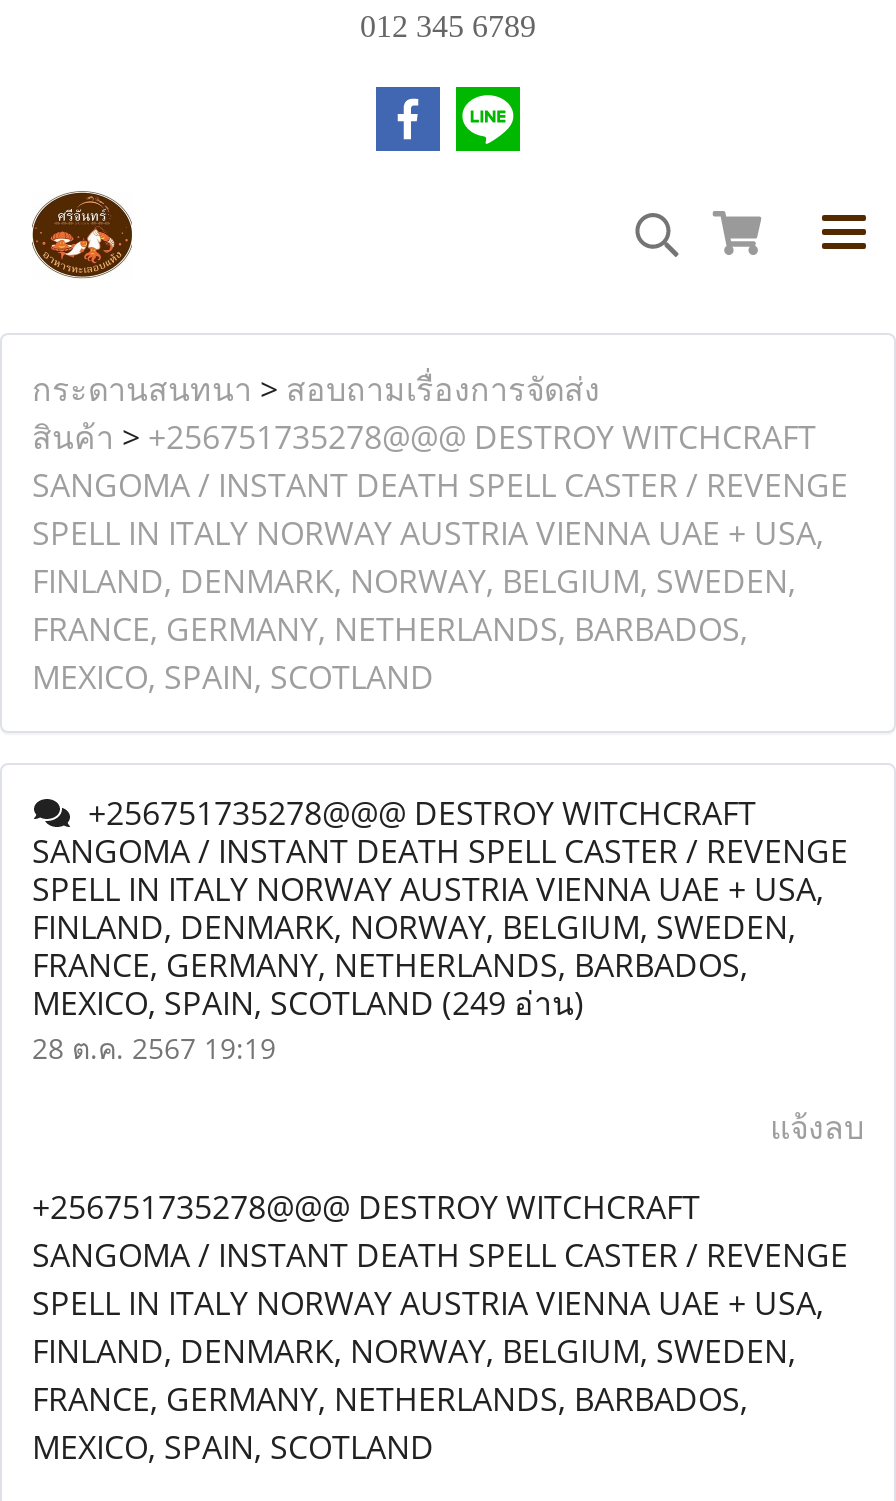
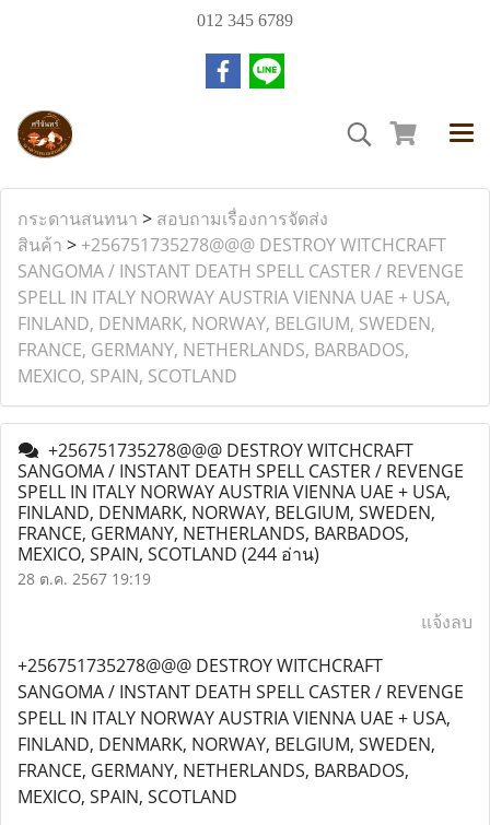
- MEXICO, SPAIN, SCOTLAND (249 อ่าน)
+ MEXICO, SPAIN, SCOTLAND (244 อ่าน)
